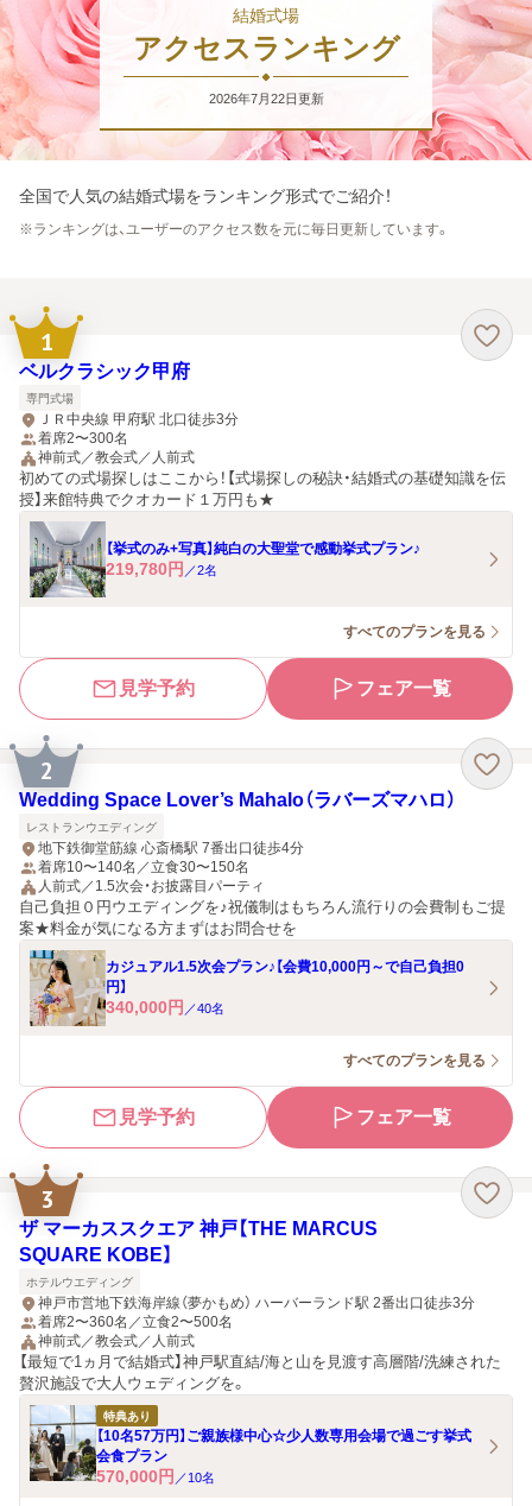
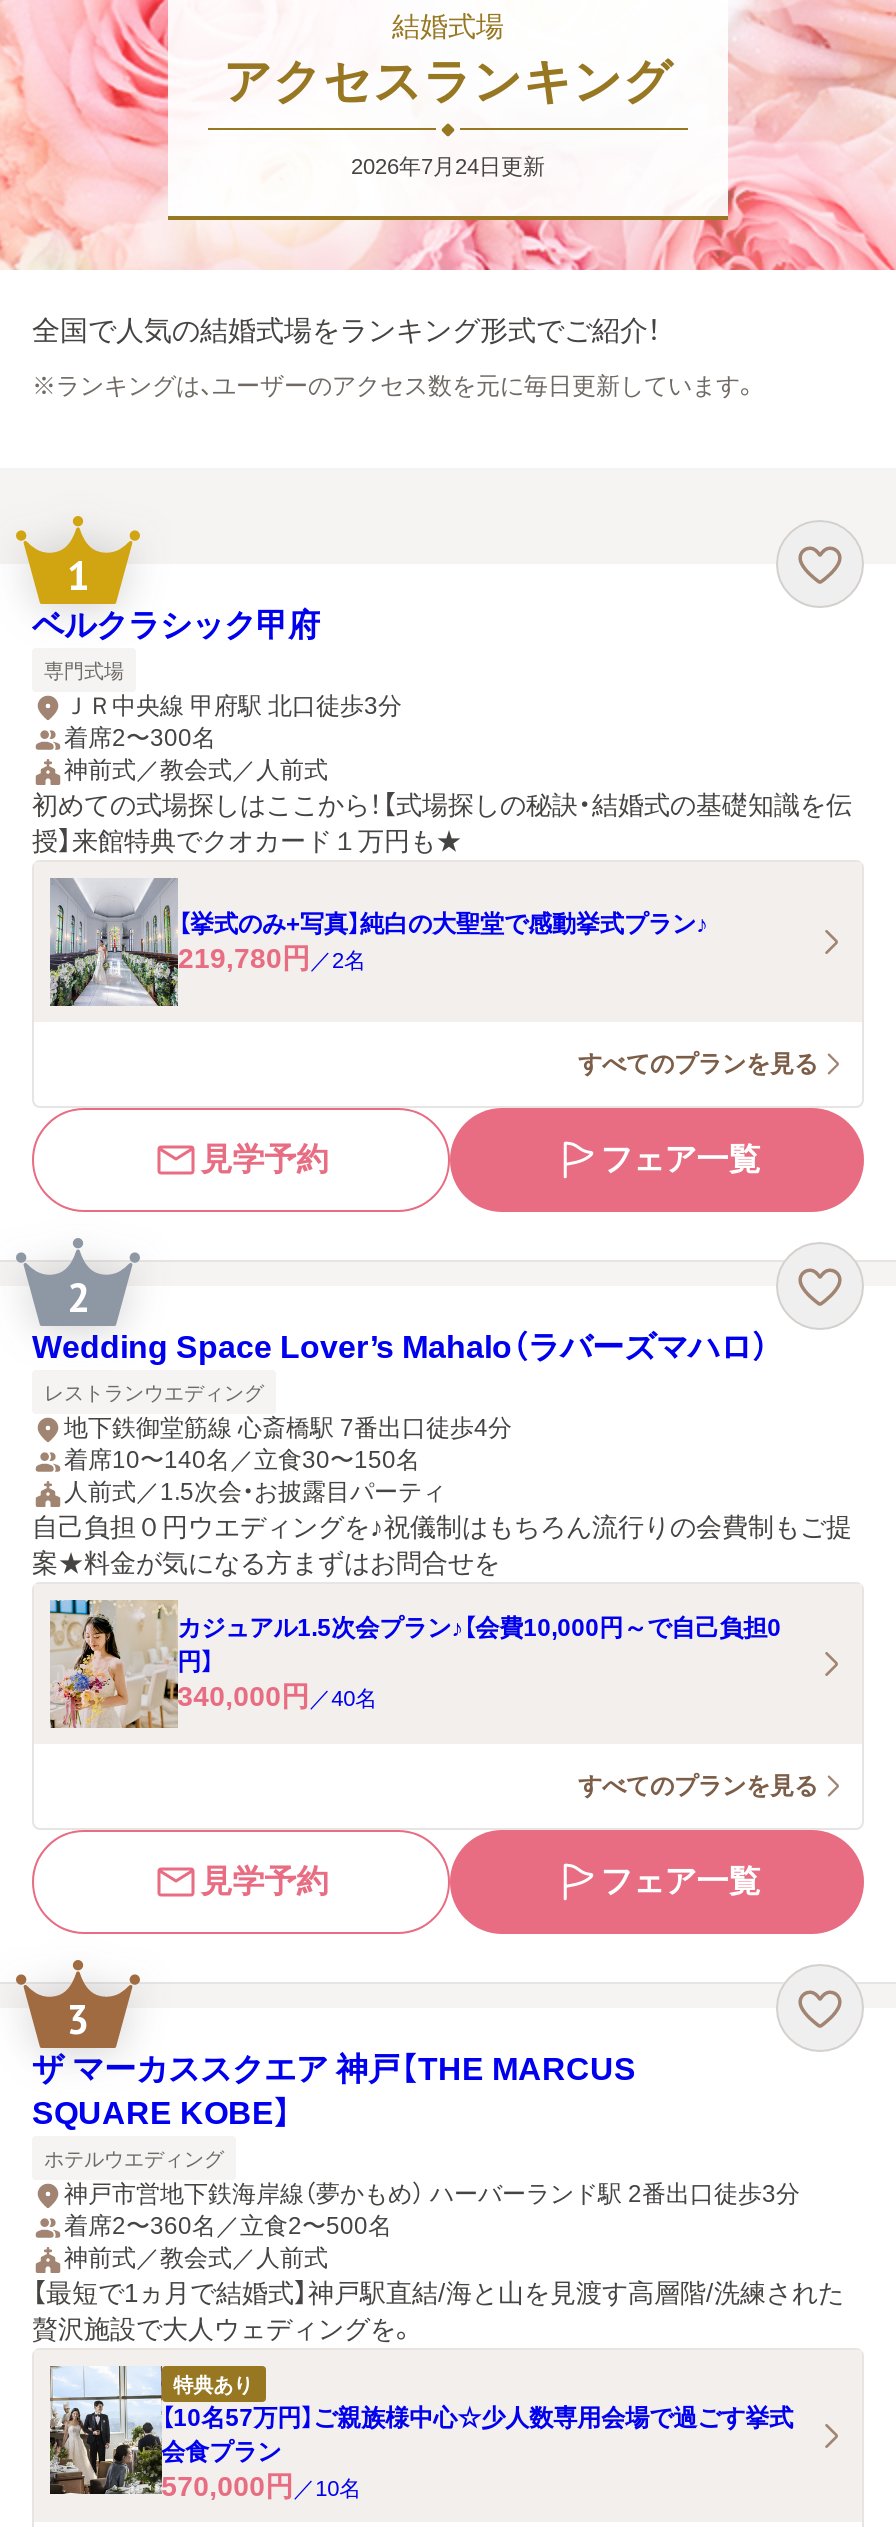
- 2026年7月22日更新
+ 2026年7月24日更新
